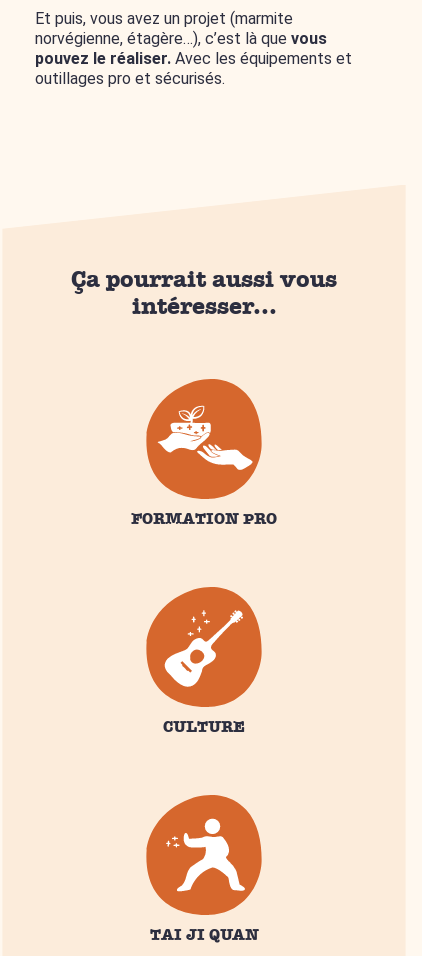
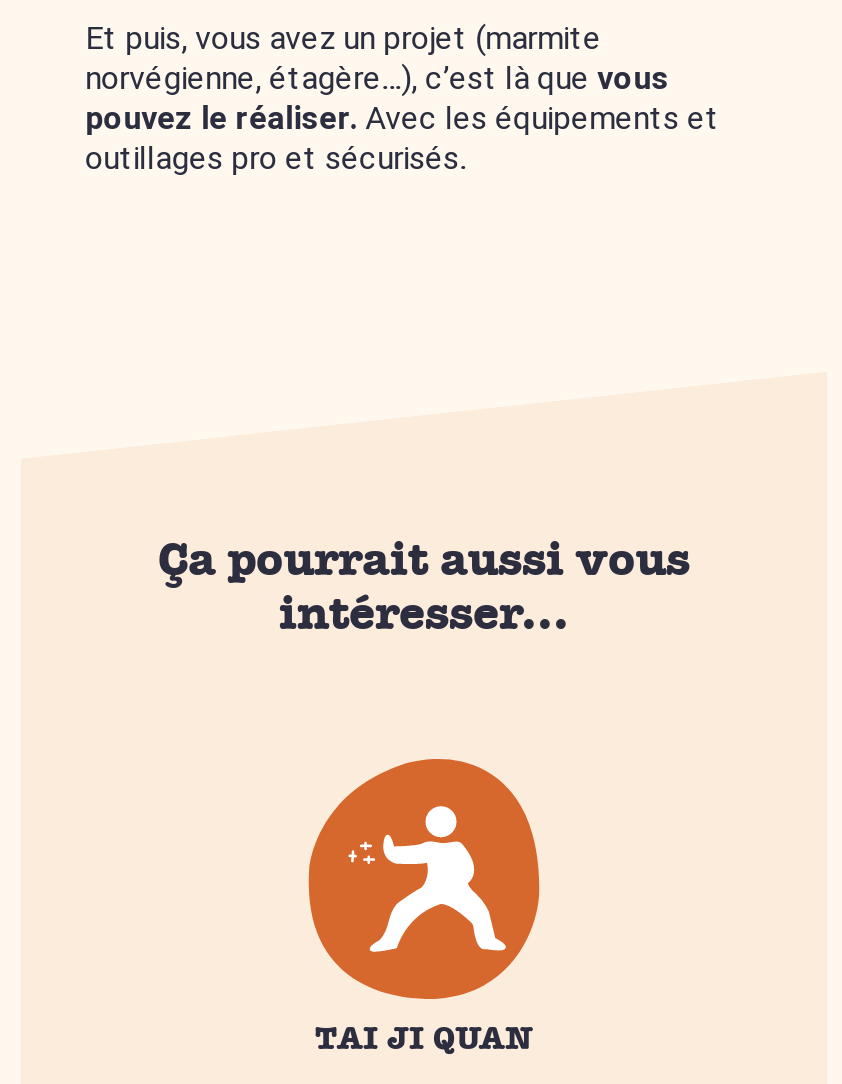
- [image]
- FORMATION PRO

- [image]
- CULTURE
